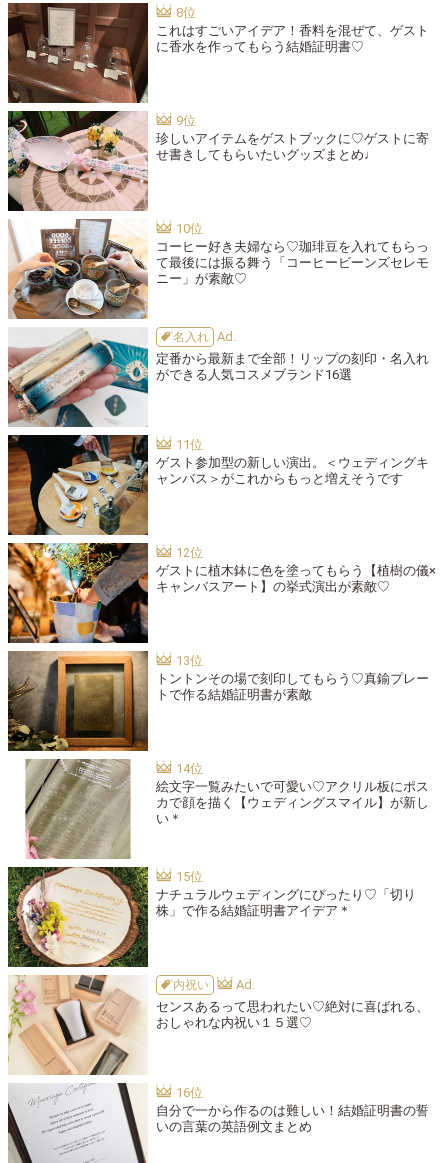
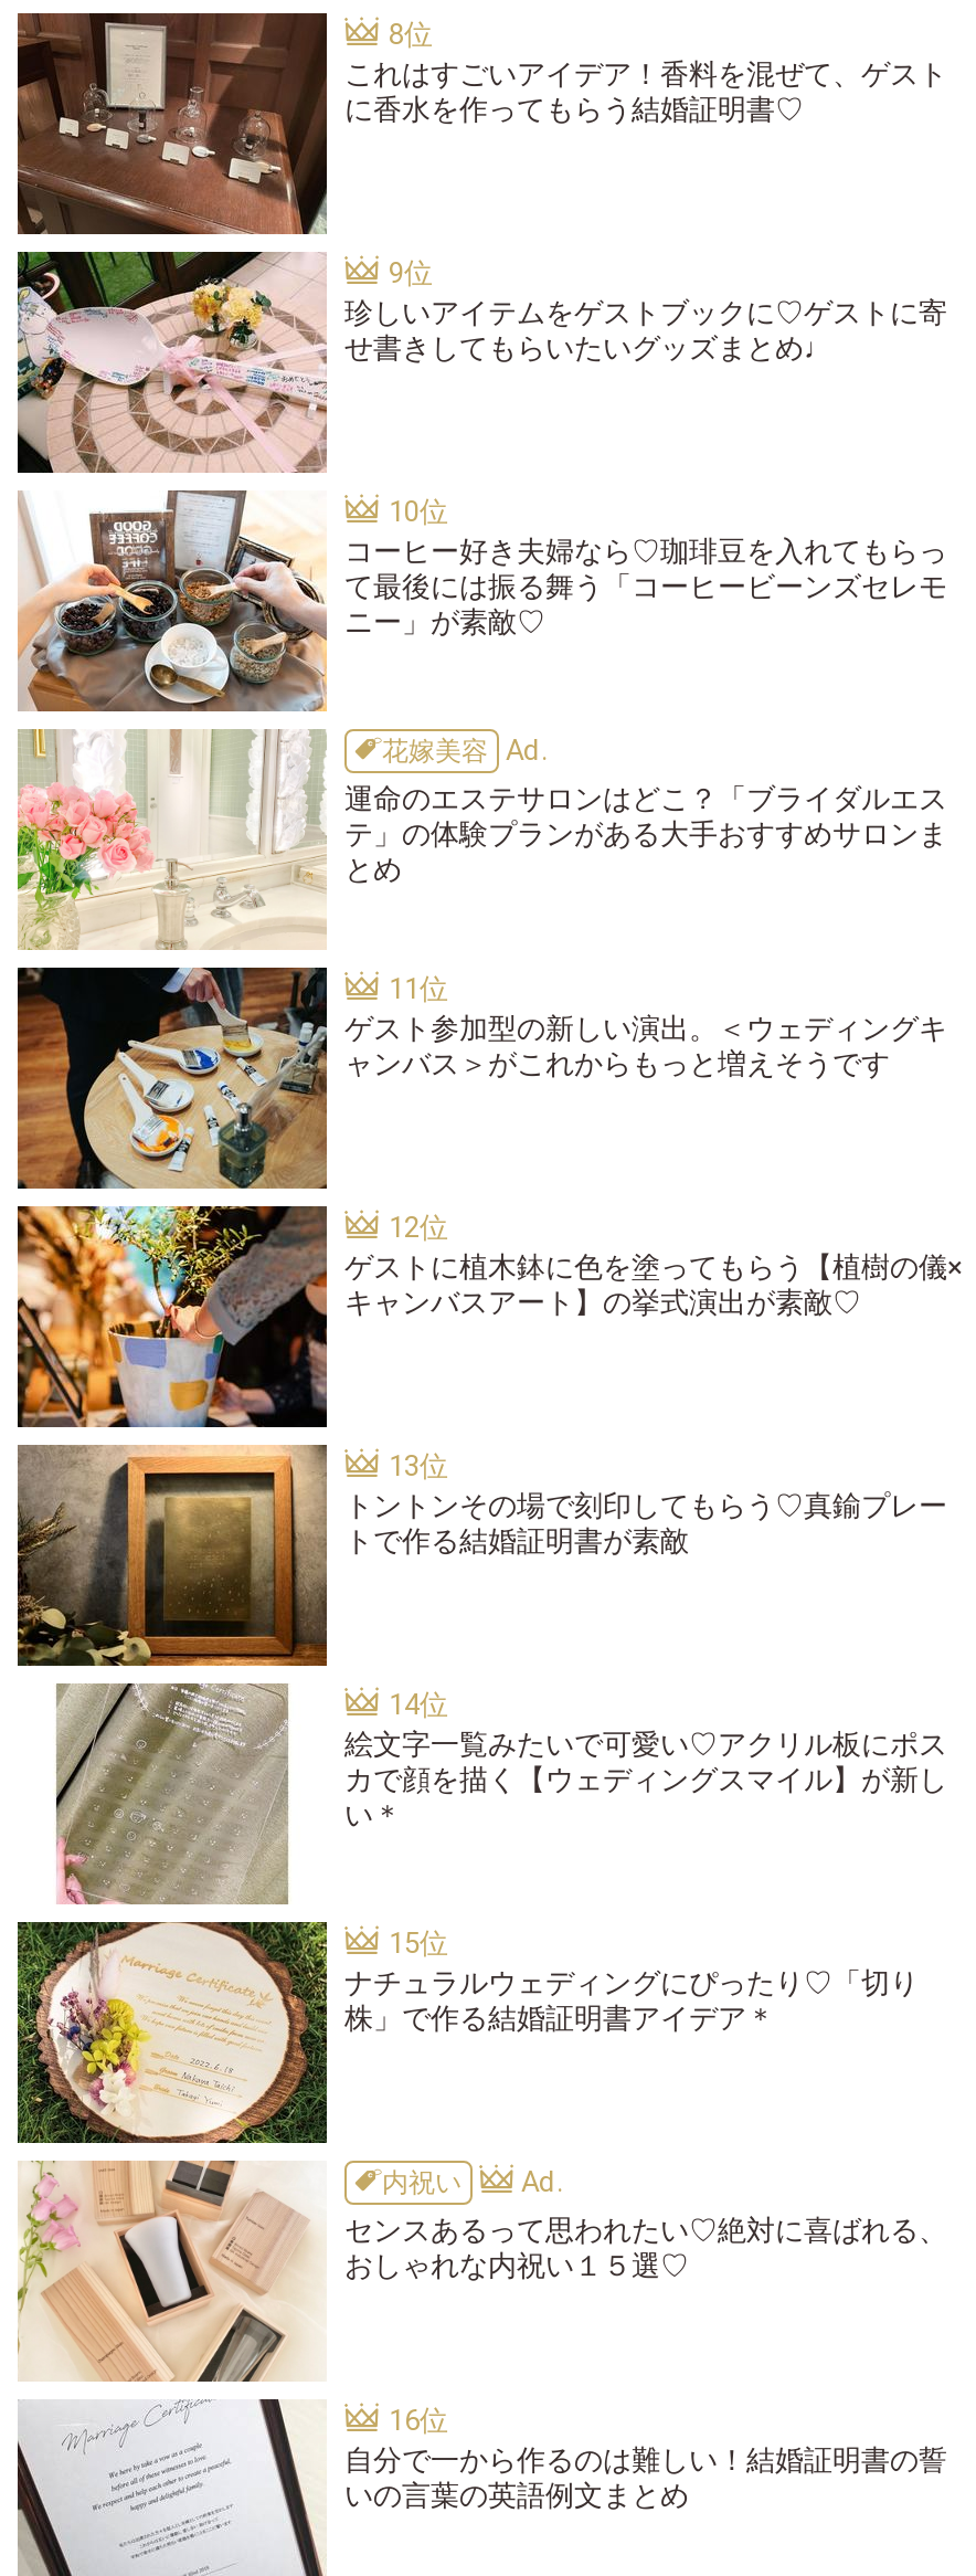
- [image]
- 定番から最新まで全部！リップの刻印・名入れ
- ができる人気コスメブランド16選
+ [image]
+ 運命のエステサロンはどこ？「ブライダルエス
+ テ」の体験プランがある大手おすすめサロンま
+ とめ

- 名入れ
+ 花嫁美容
